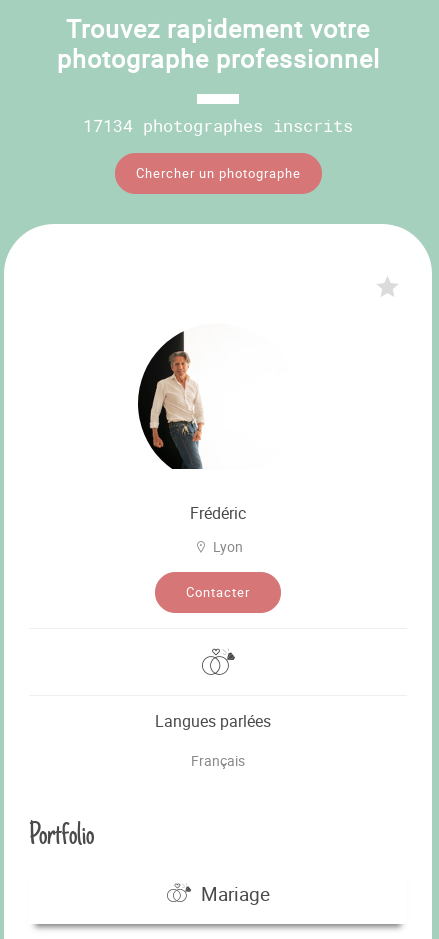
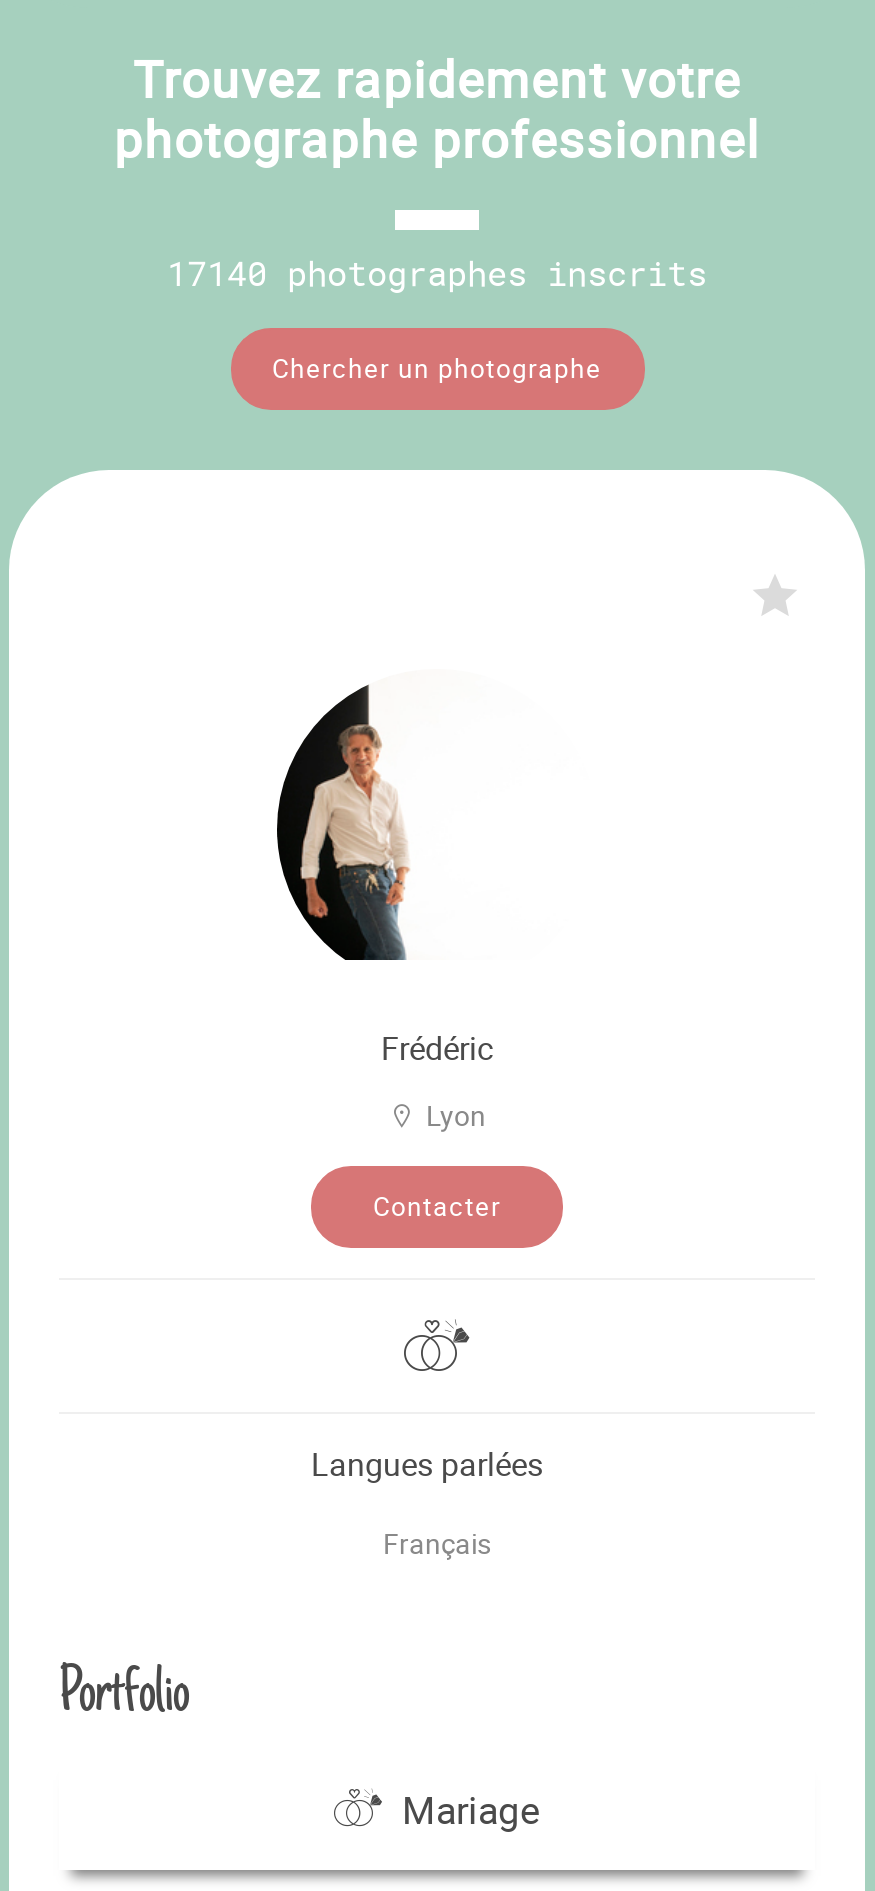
- 17134 photographes inscrits
+ 17140 photographes inscrits
